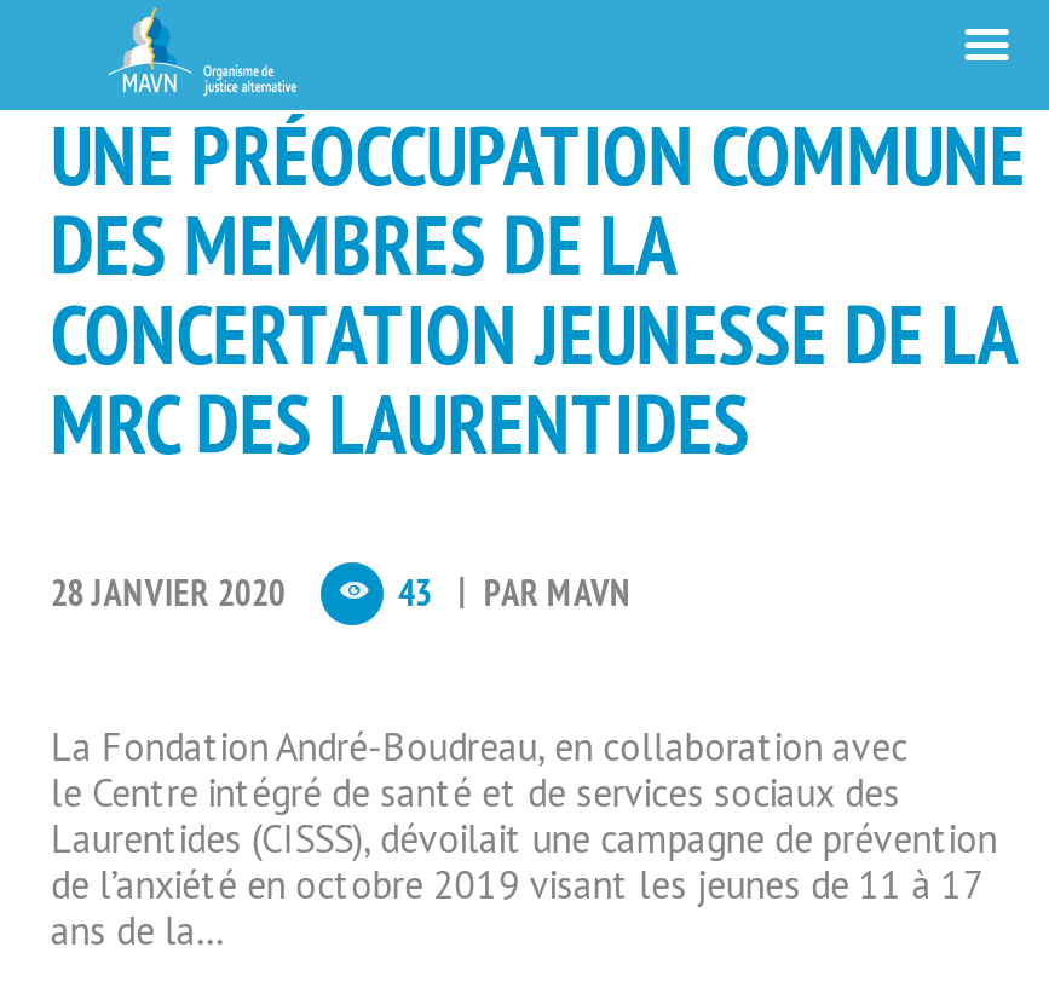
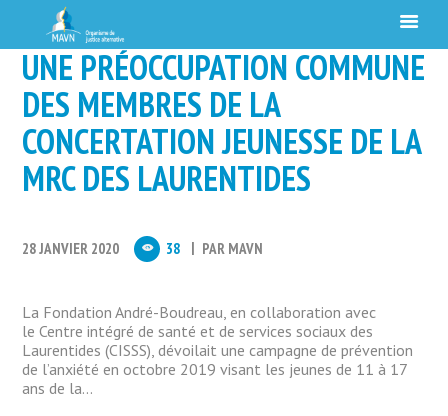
- 43 PAR MAVN
+ 38 PAR MAVN
